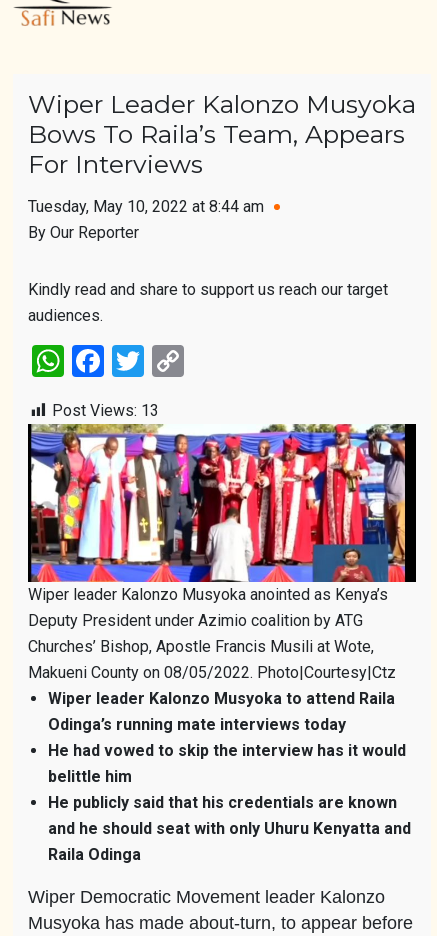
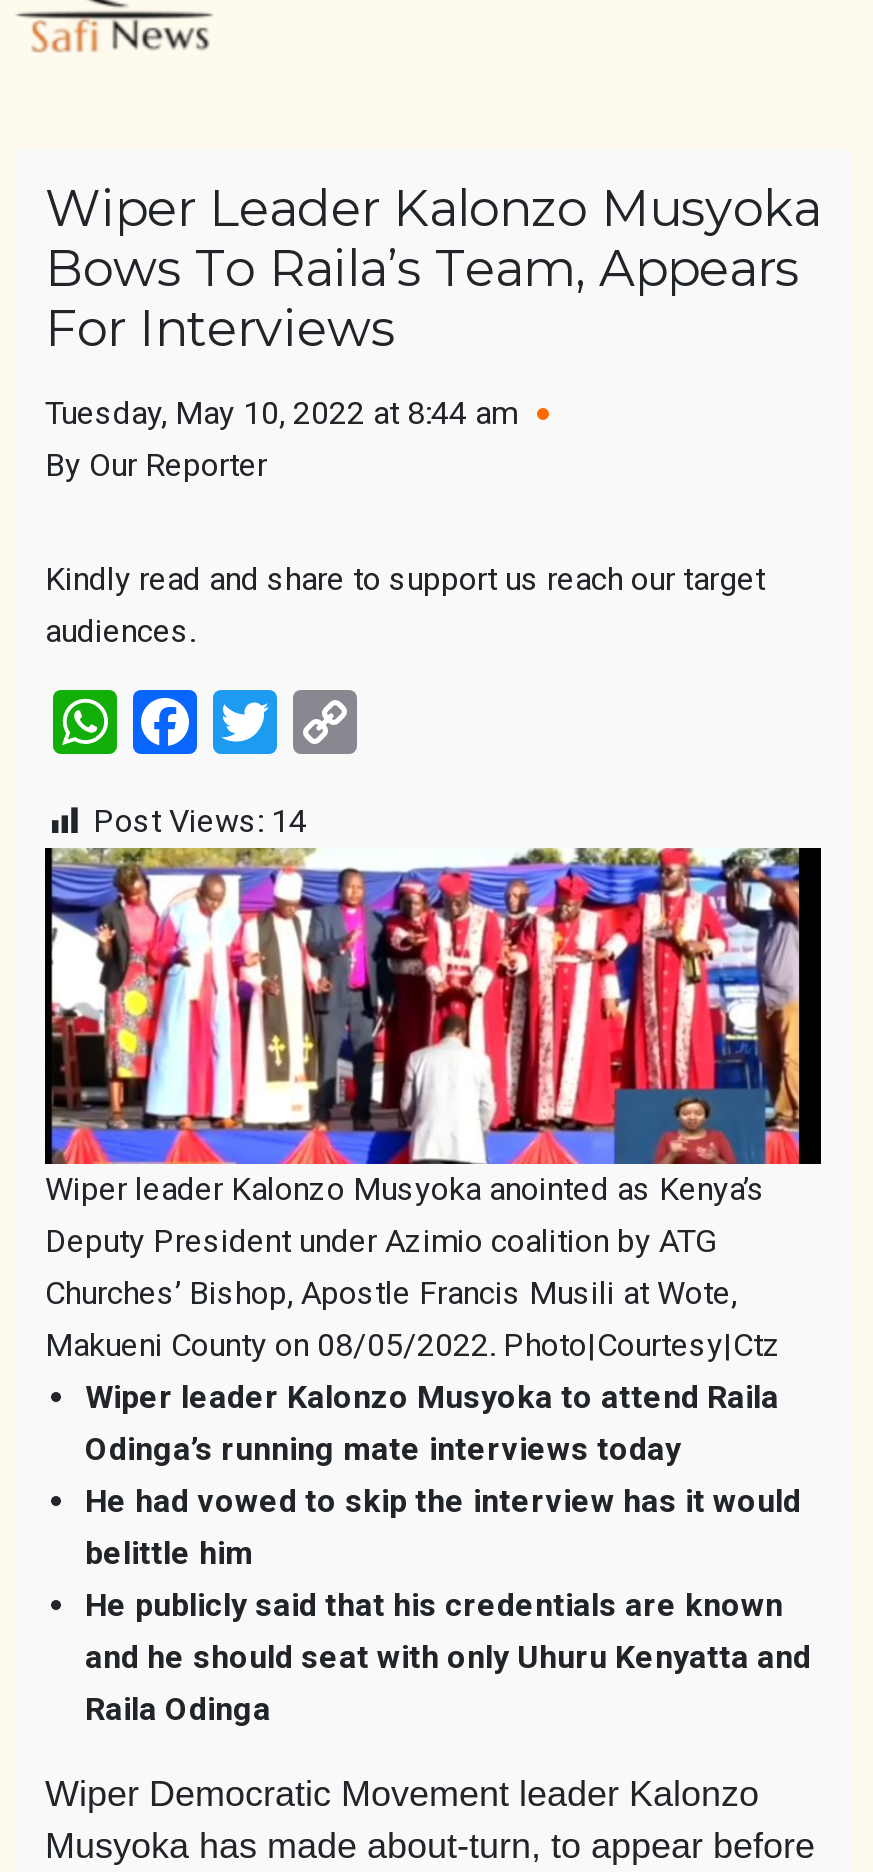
- Post Views: 13
+ Post Views: 14
